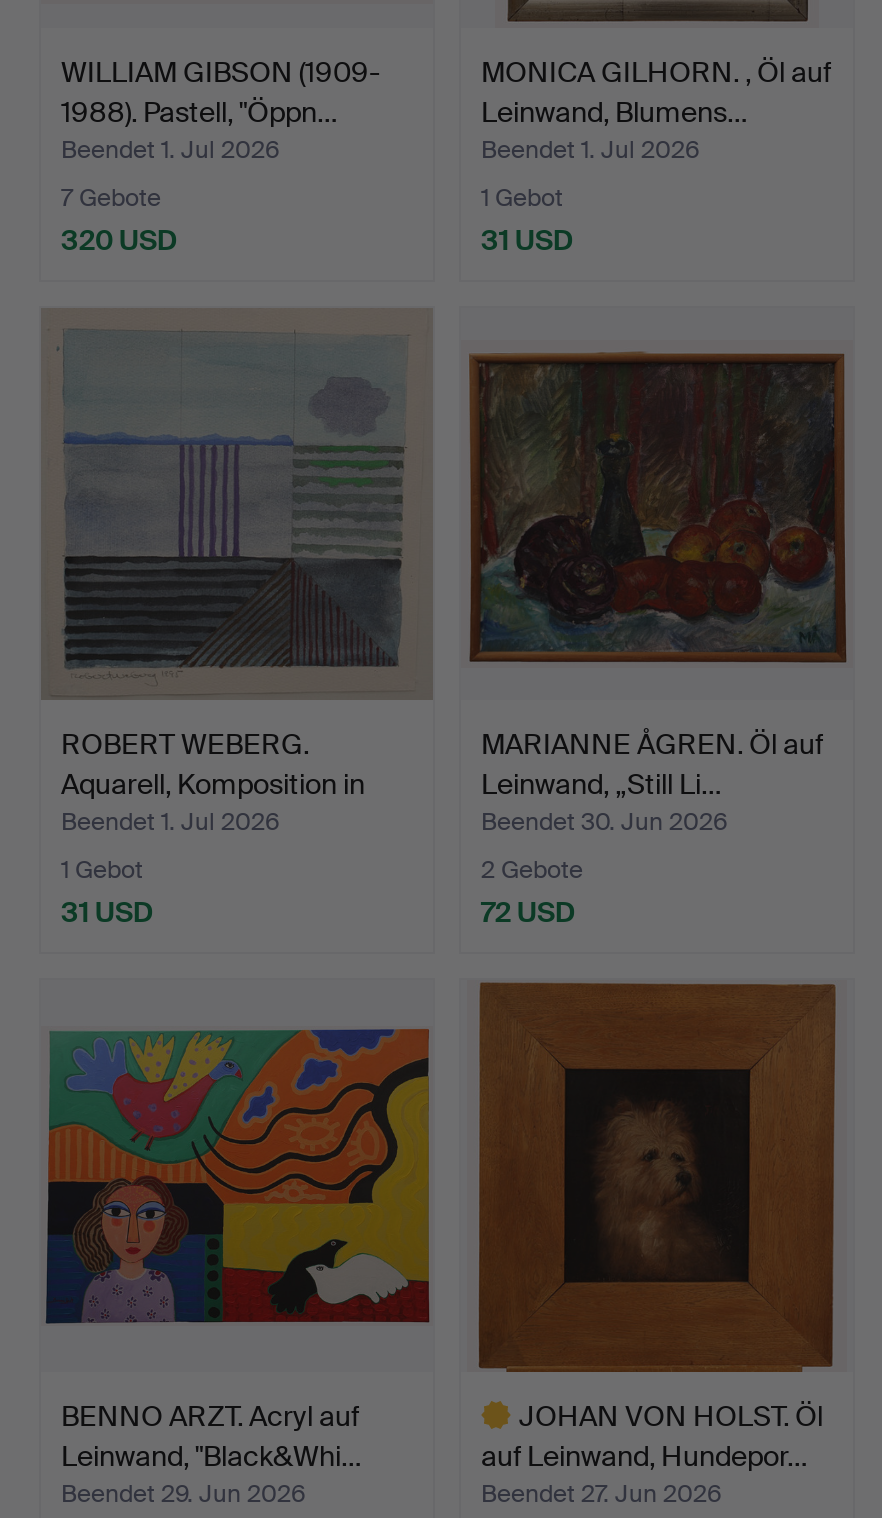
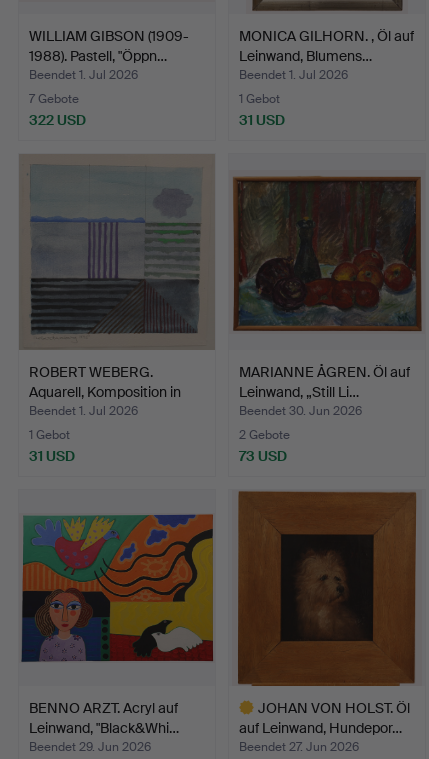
- 320 USD
+ 322 USD

- 72 USD
+ 73 USD
